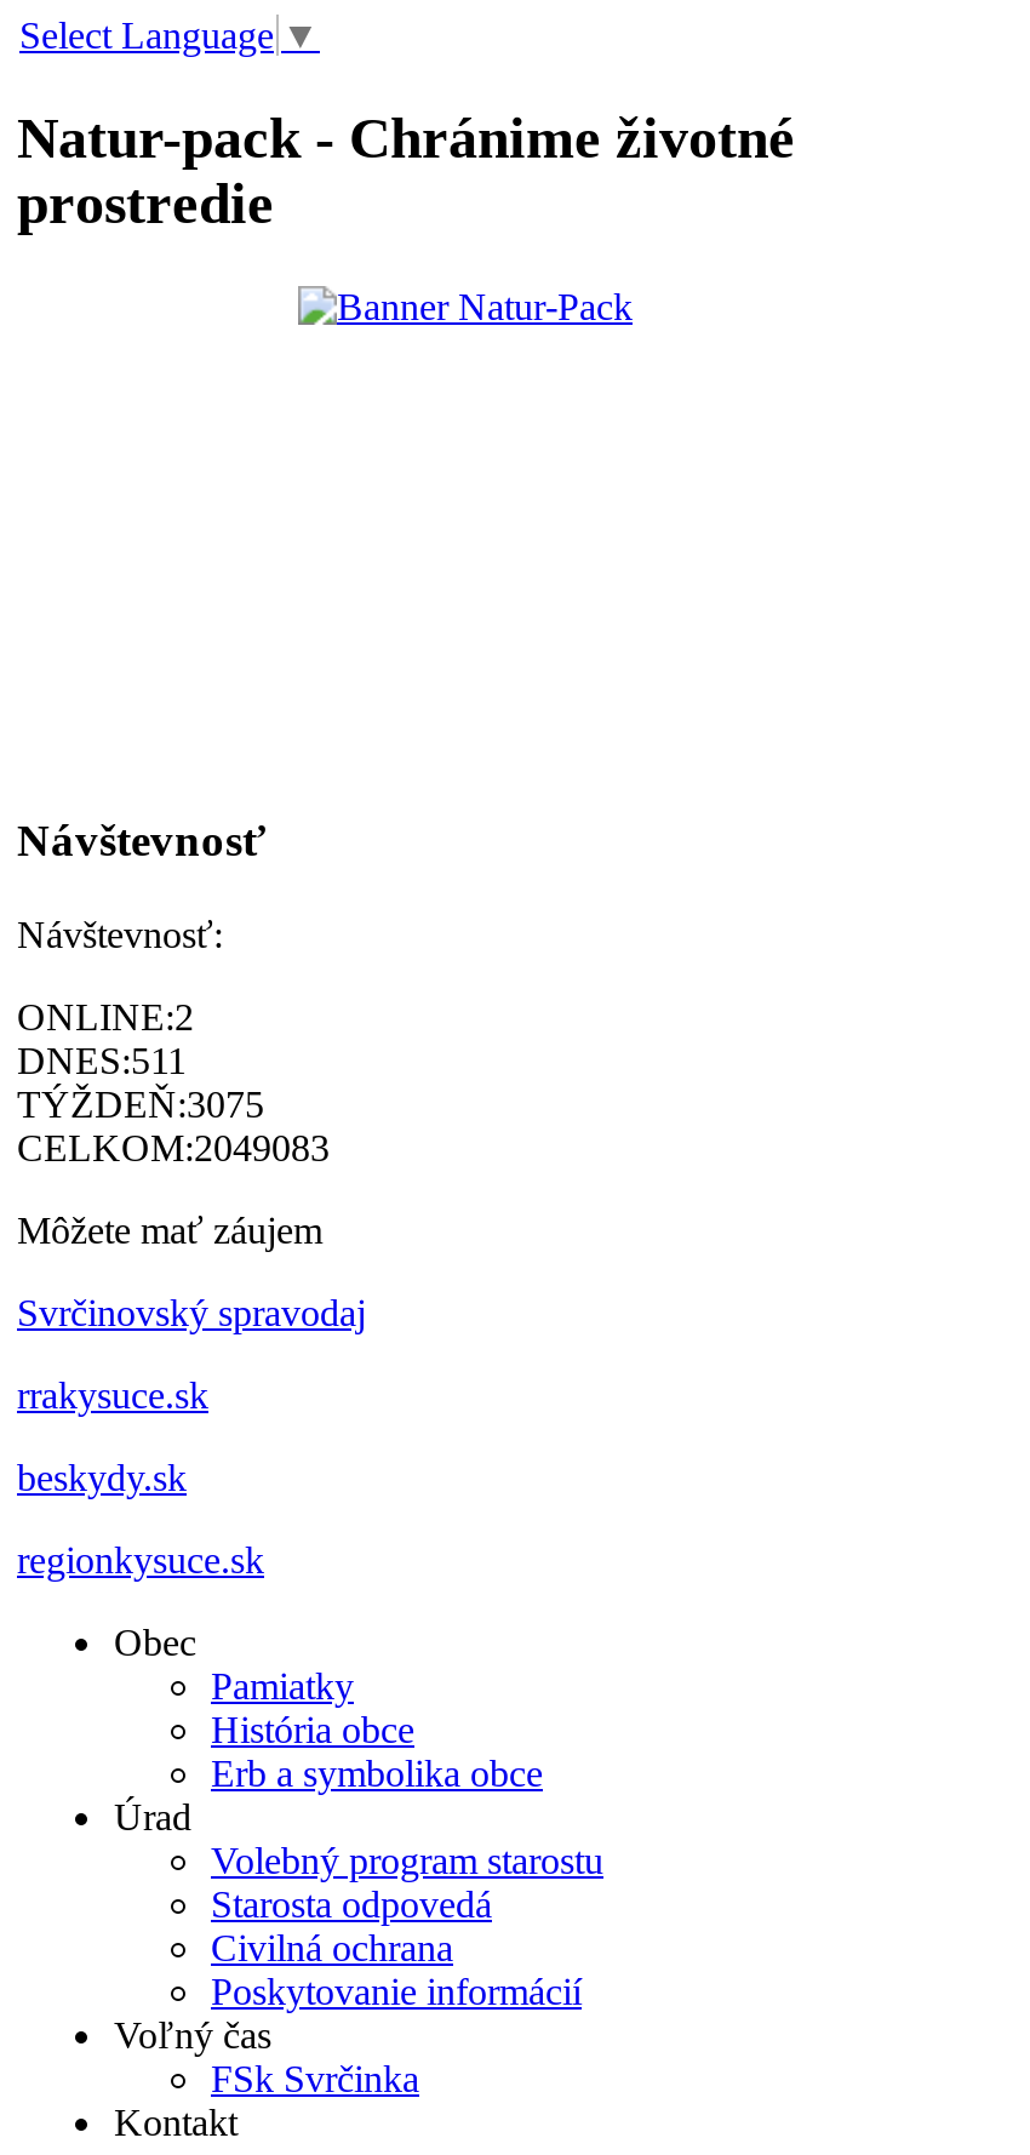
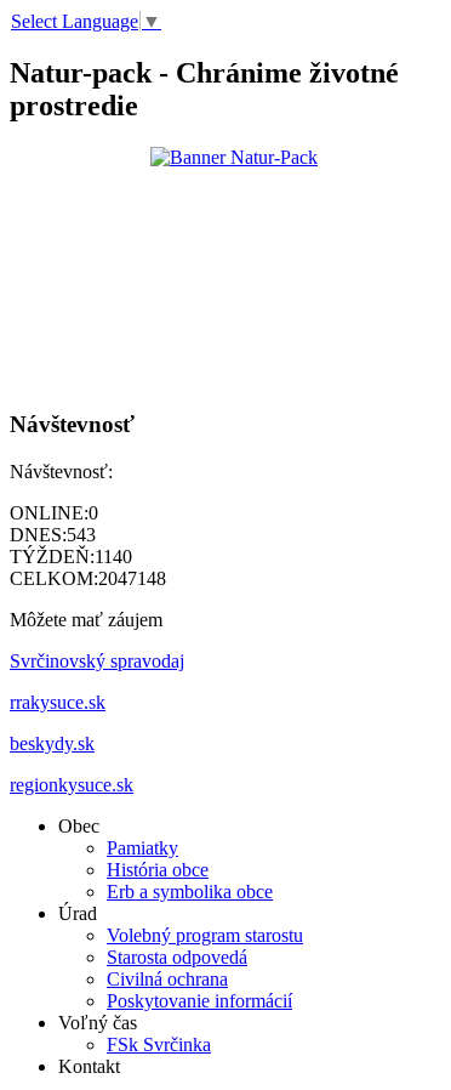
- ONLINE:2
+ ONLINE:0

- DNES:511
+ DNES:543

- TÝŽDEŇ:3075
+ TÝŽDEŇ:1140

- CELKOM:2049083
+ CELKOM:2047148
